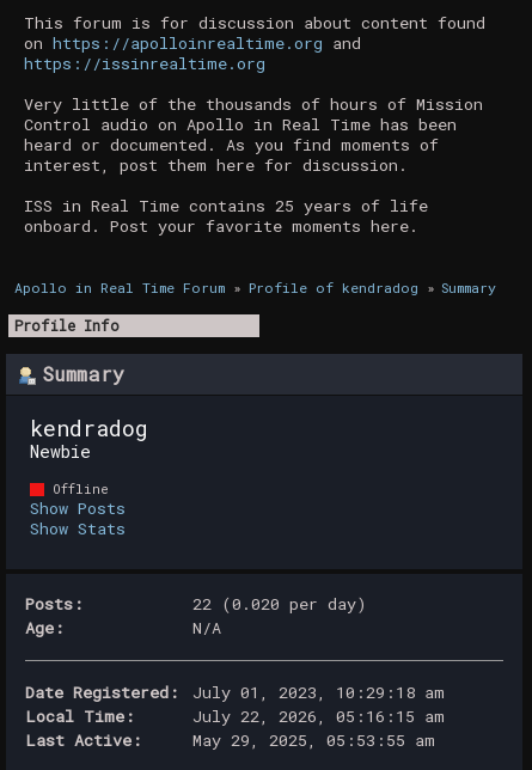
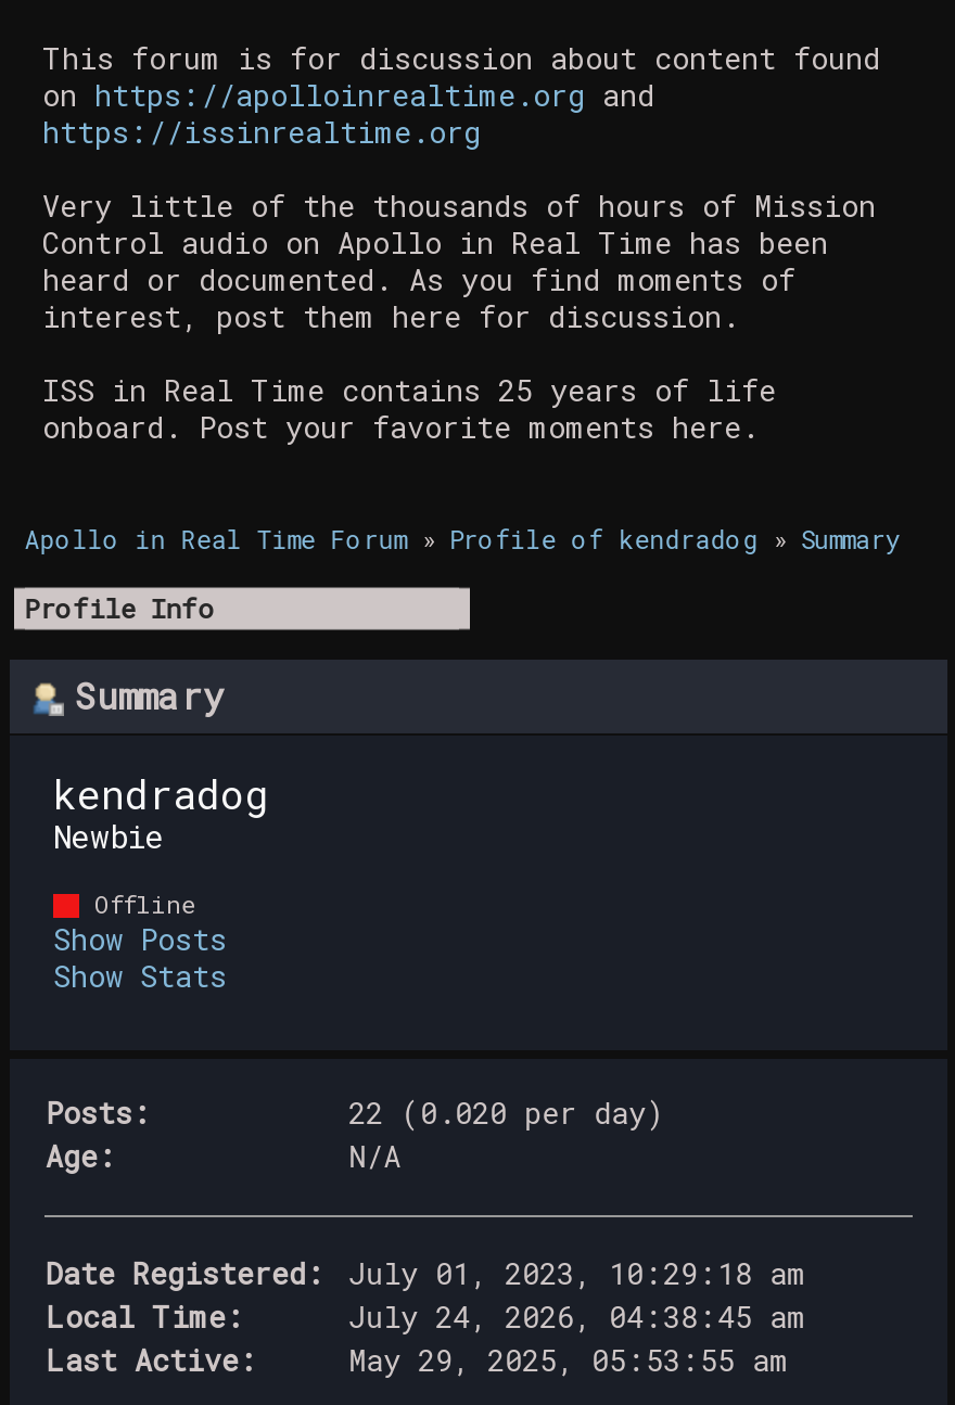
- July 22, 2026, 05:16:15 am
+ July 24, 2026, 04:38:45 am
